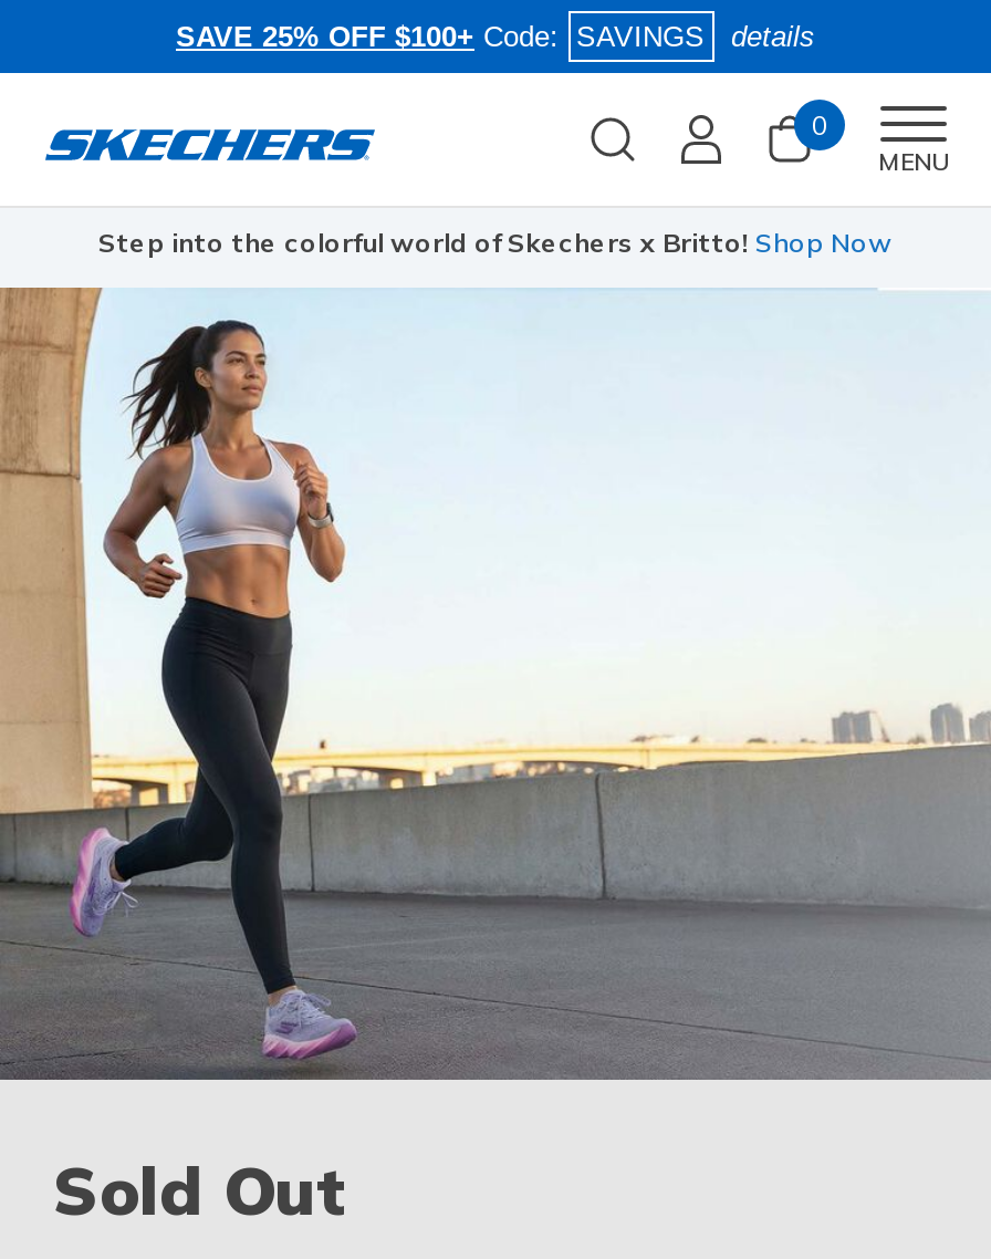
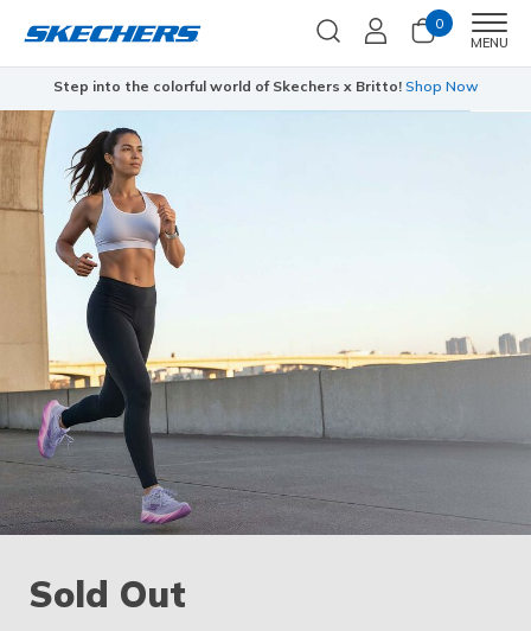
- SAVE 25% OFF $100+ Code: SAVINGS
- details
